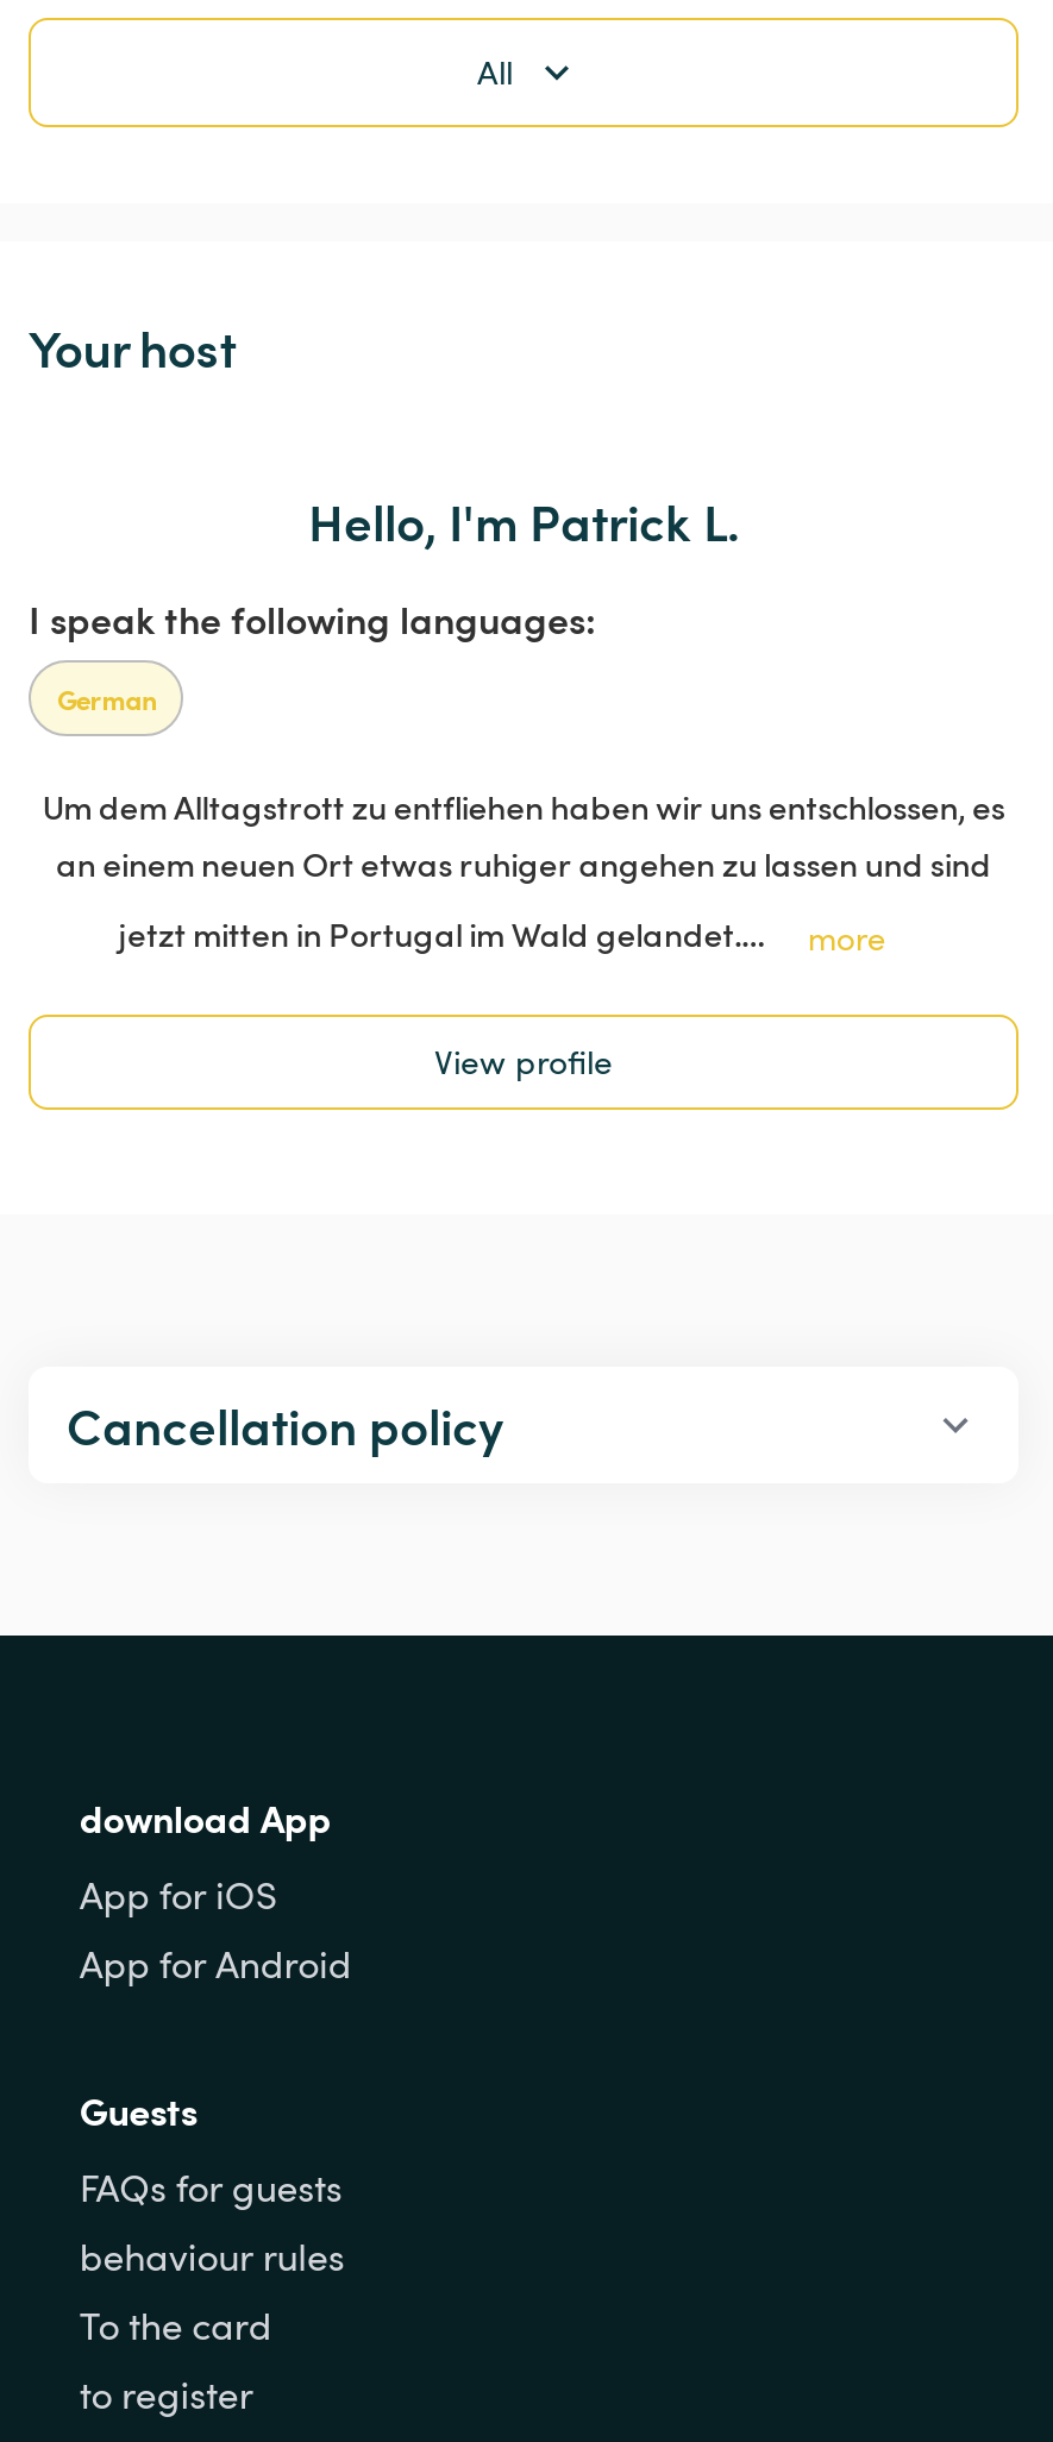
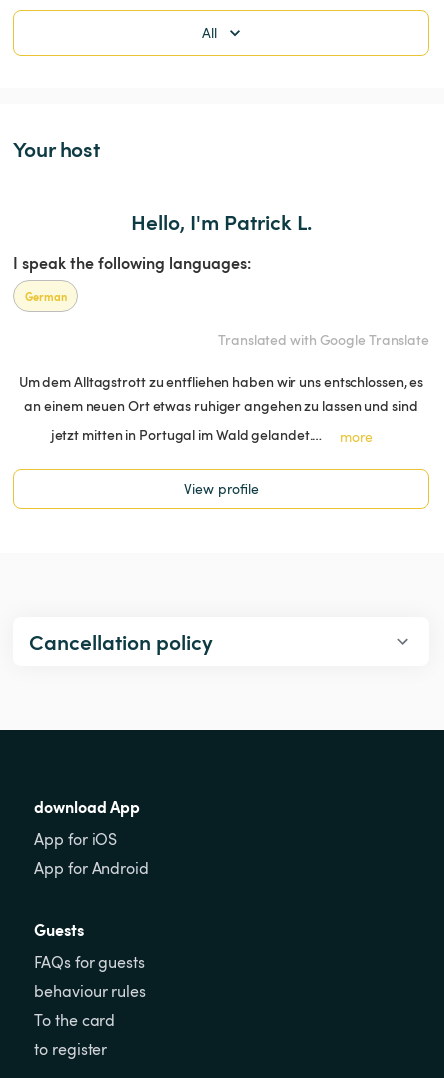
+ Translated with Google Translate
